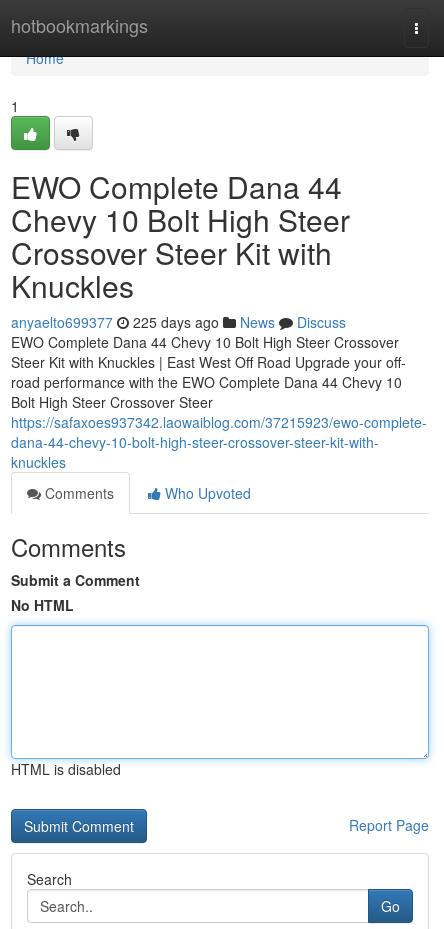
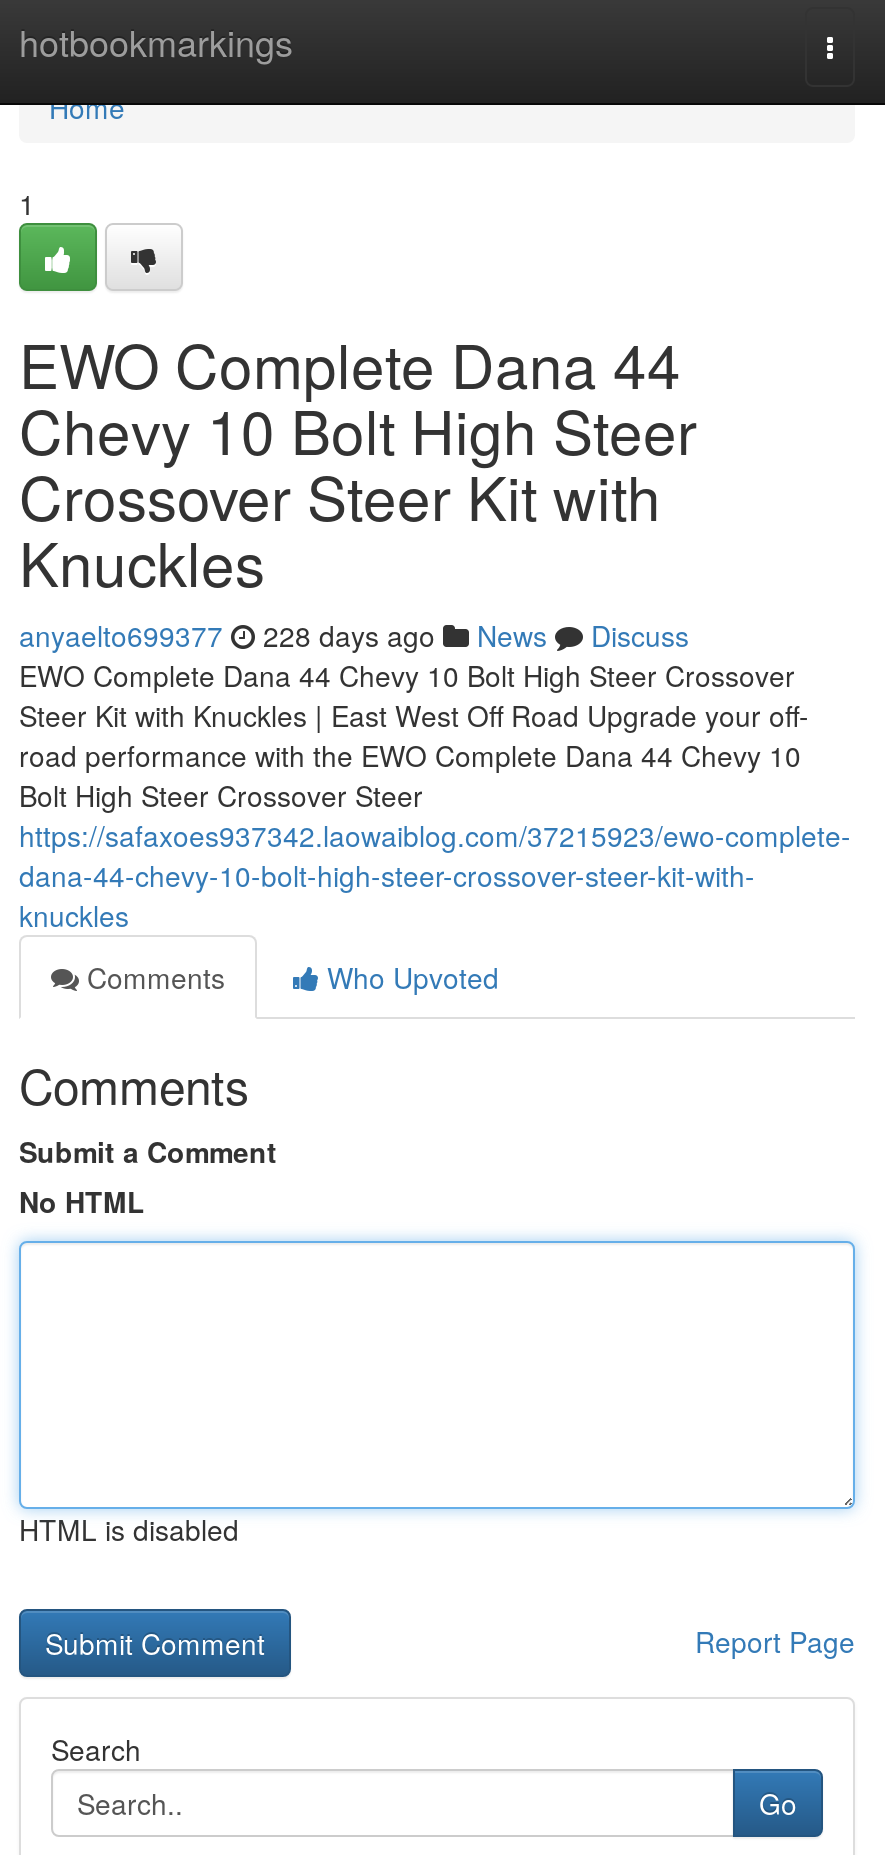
- anyaelto699377 225 days ago News Discuss
+ anyaelto699377 228 days ago News Discuss
